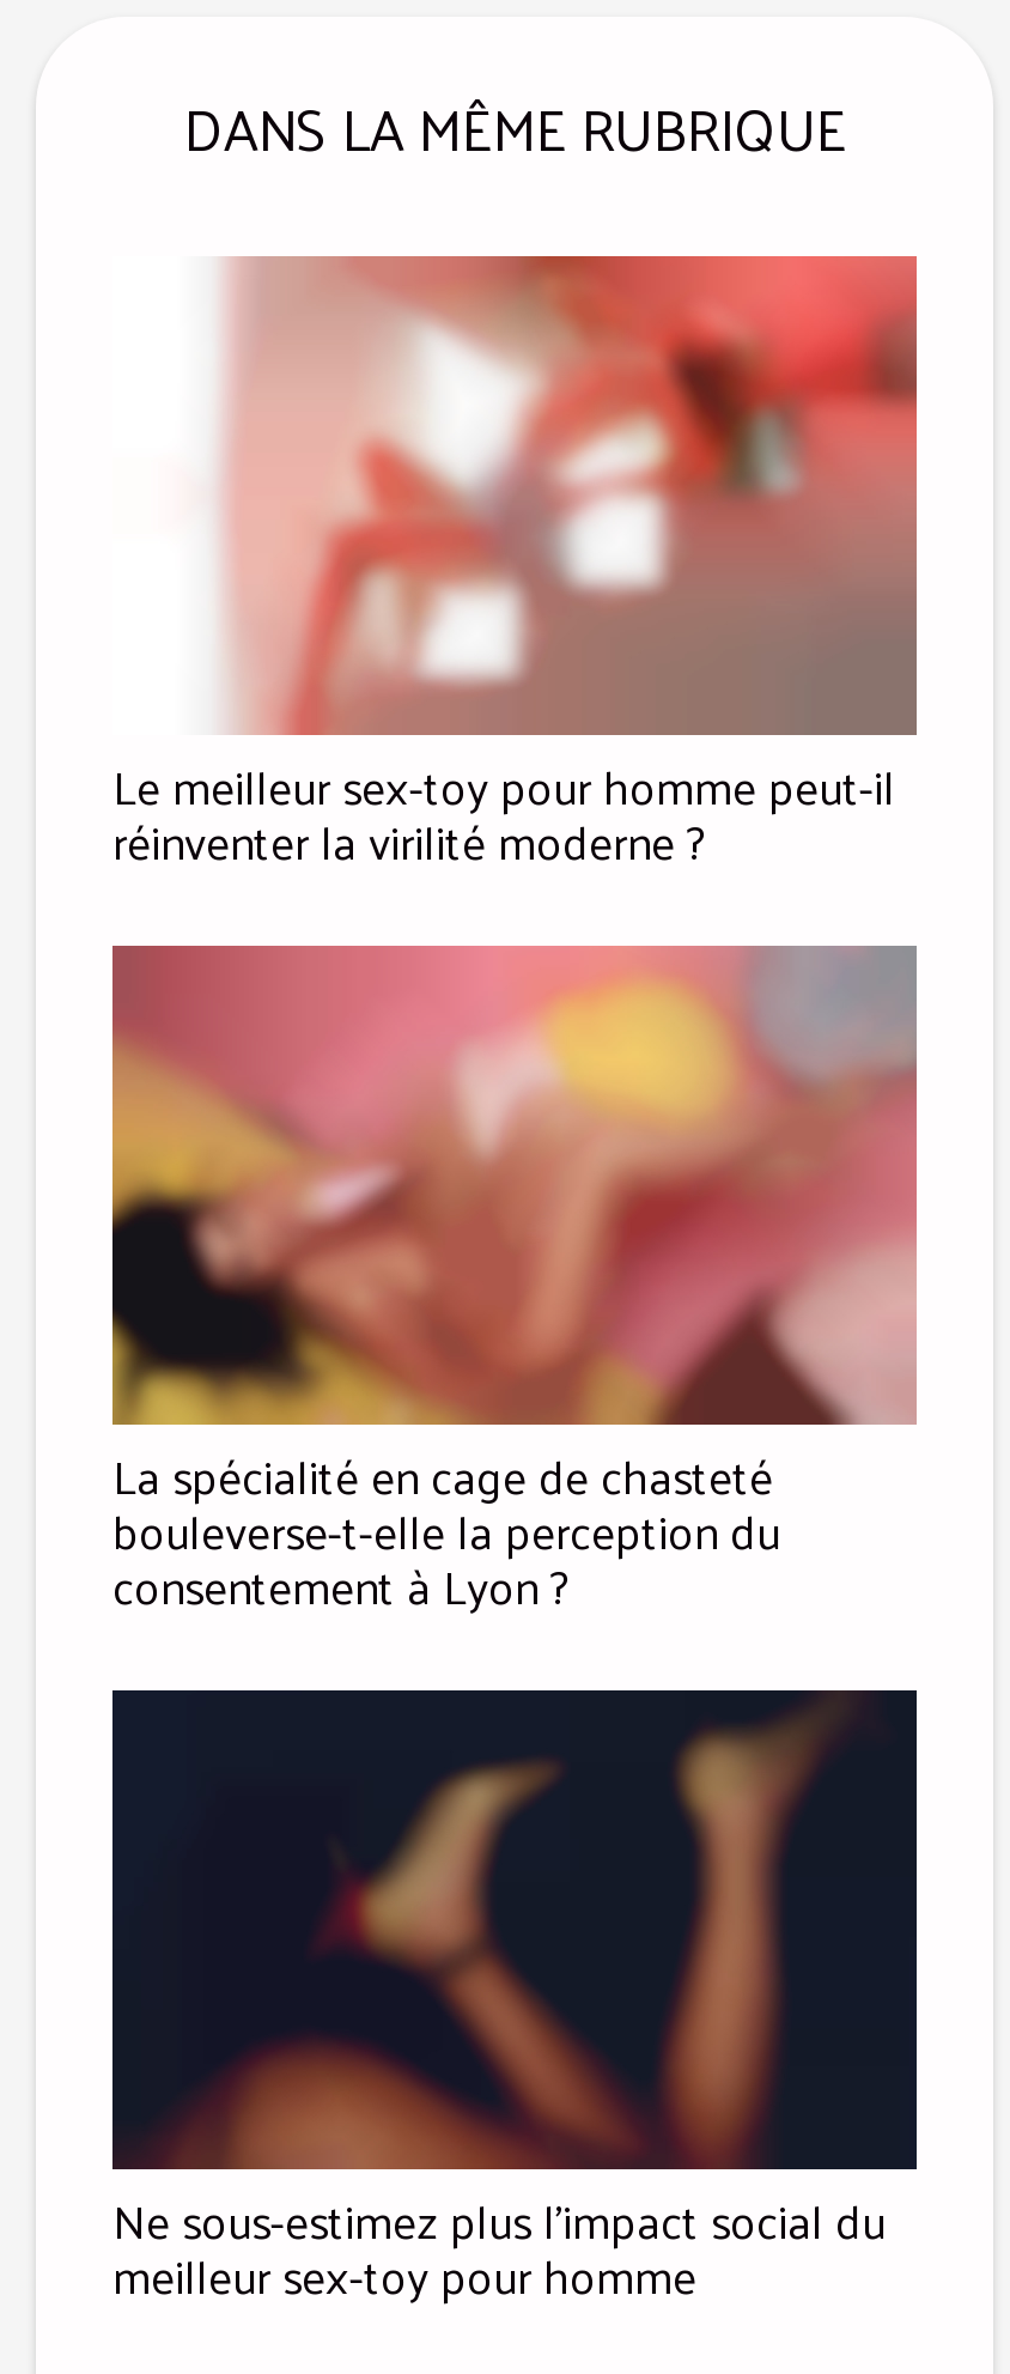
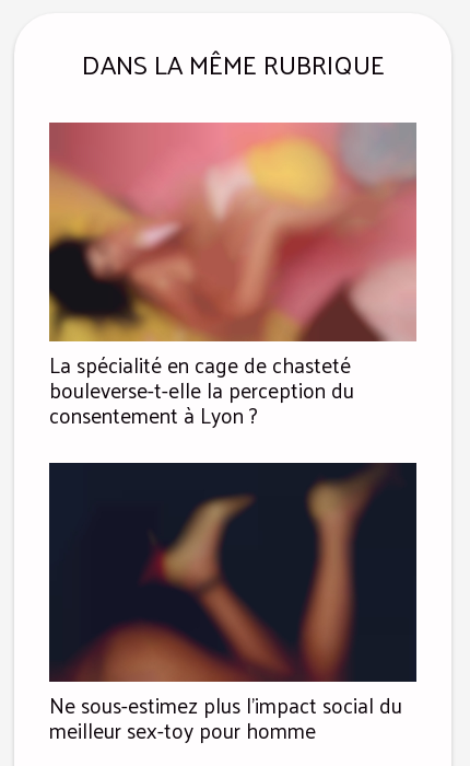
- [image]
- Le meilleur sex-toy pour homme peut-il
- réinventer la virilité moderne ?
